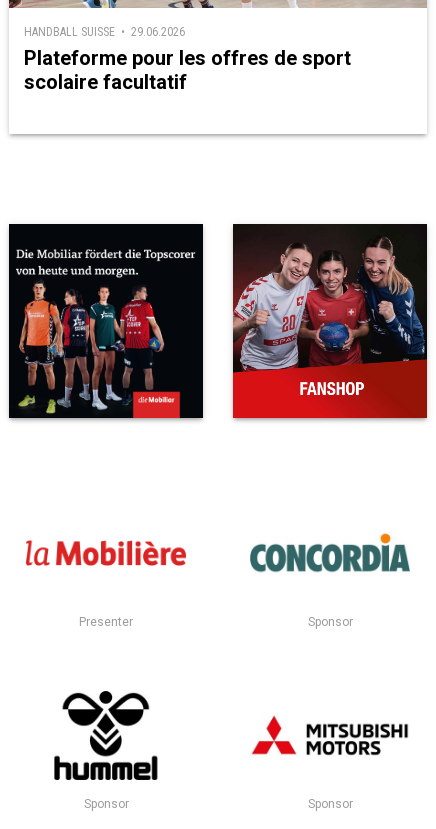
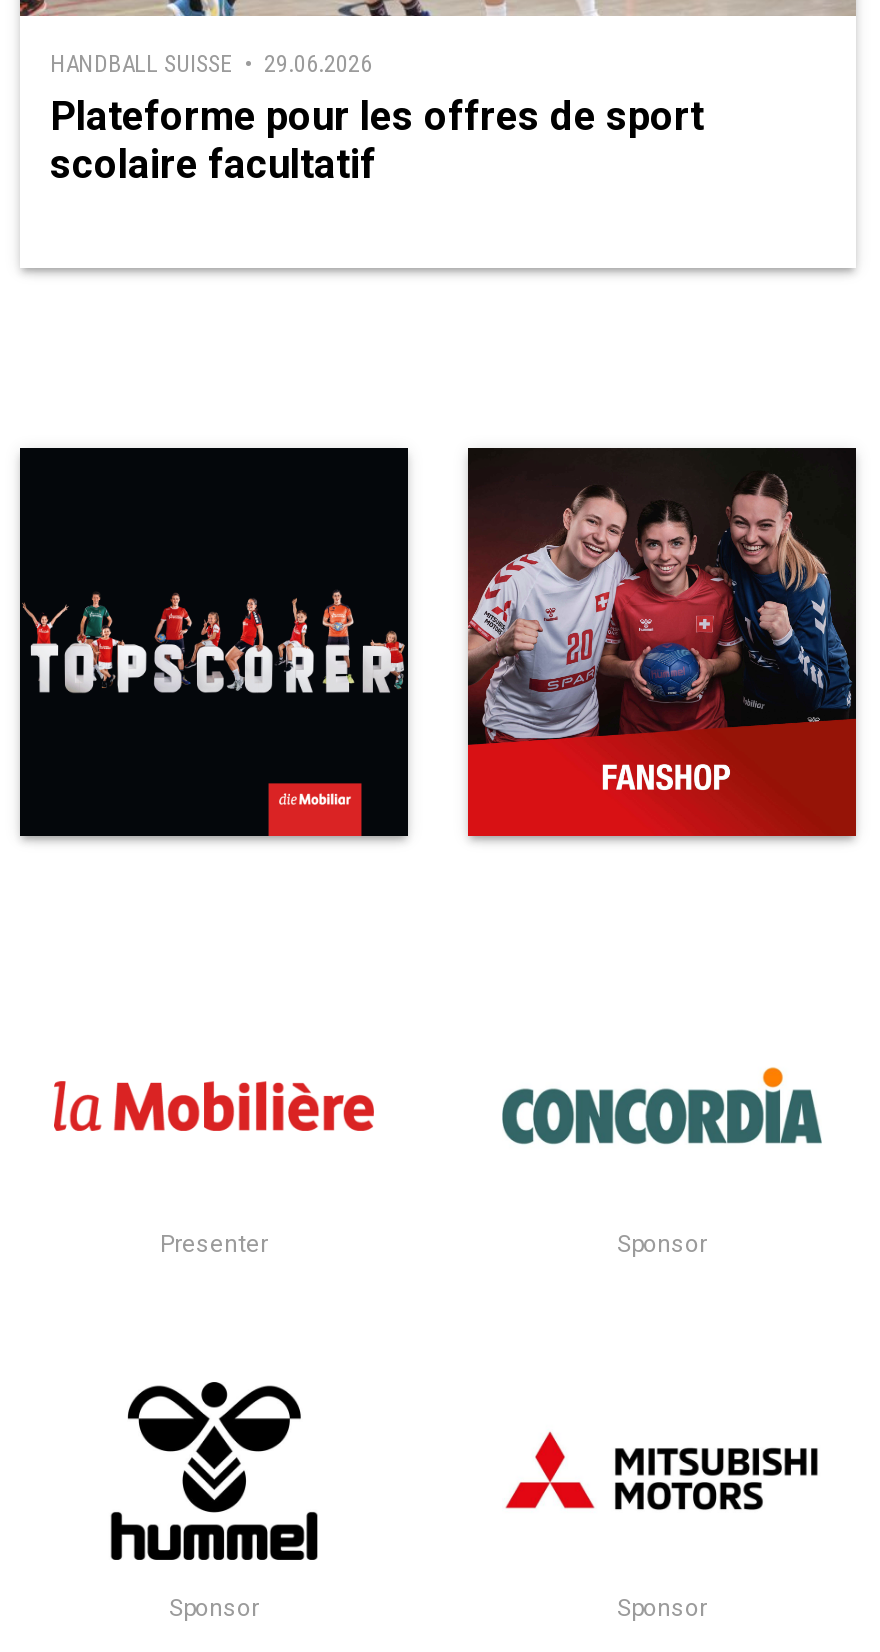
- [image]
+ [image]
